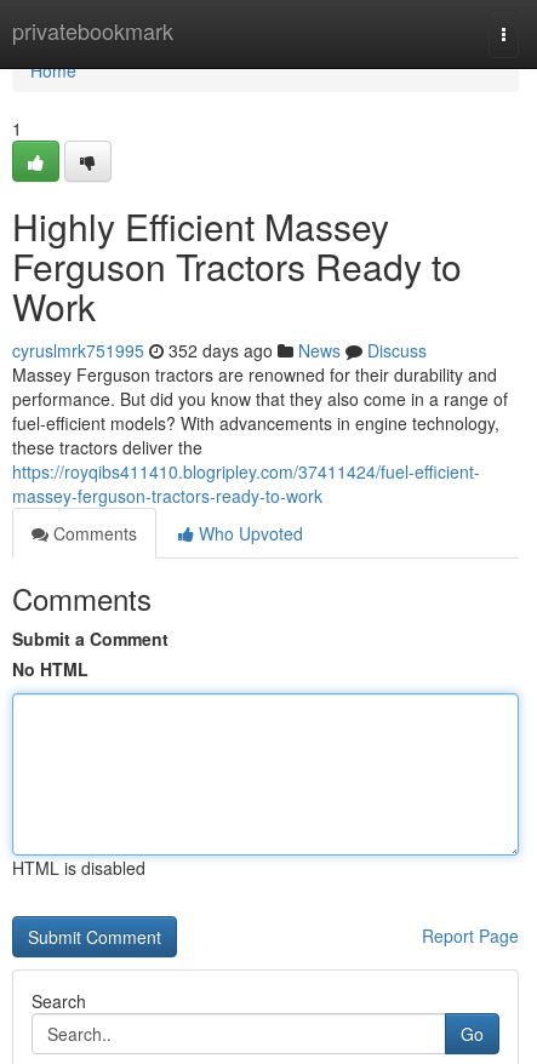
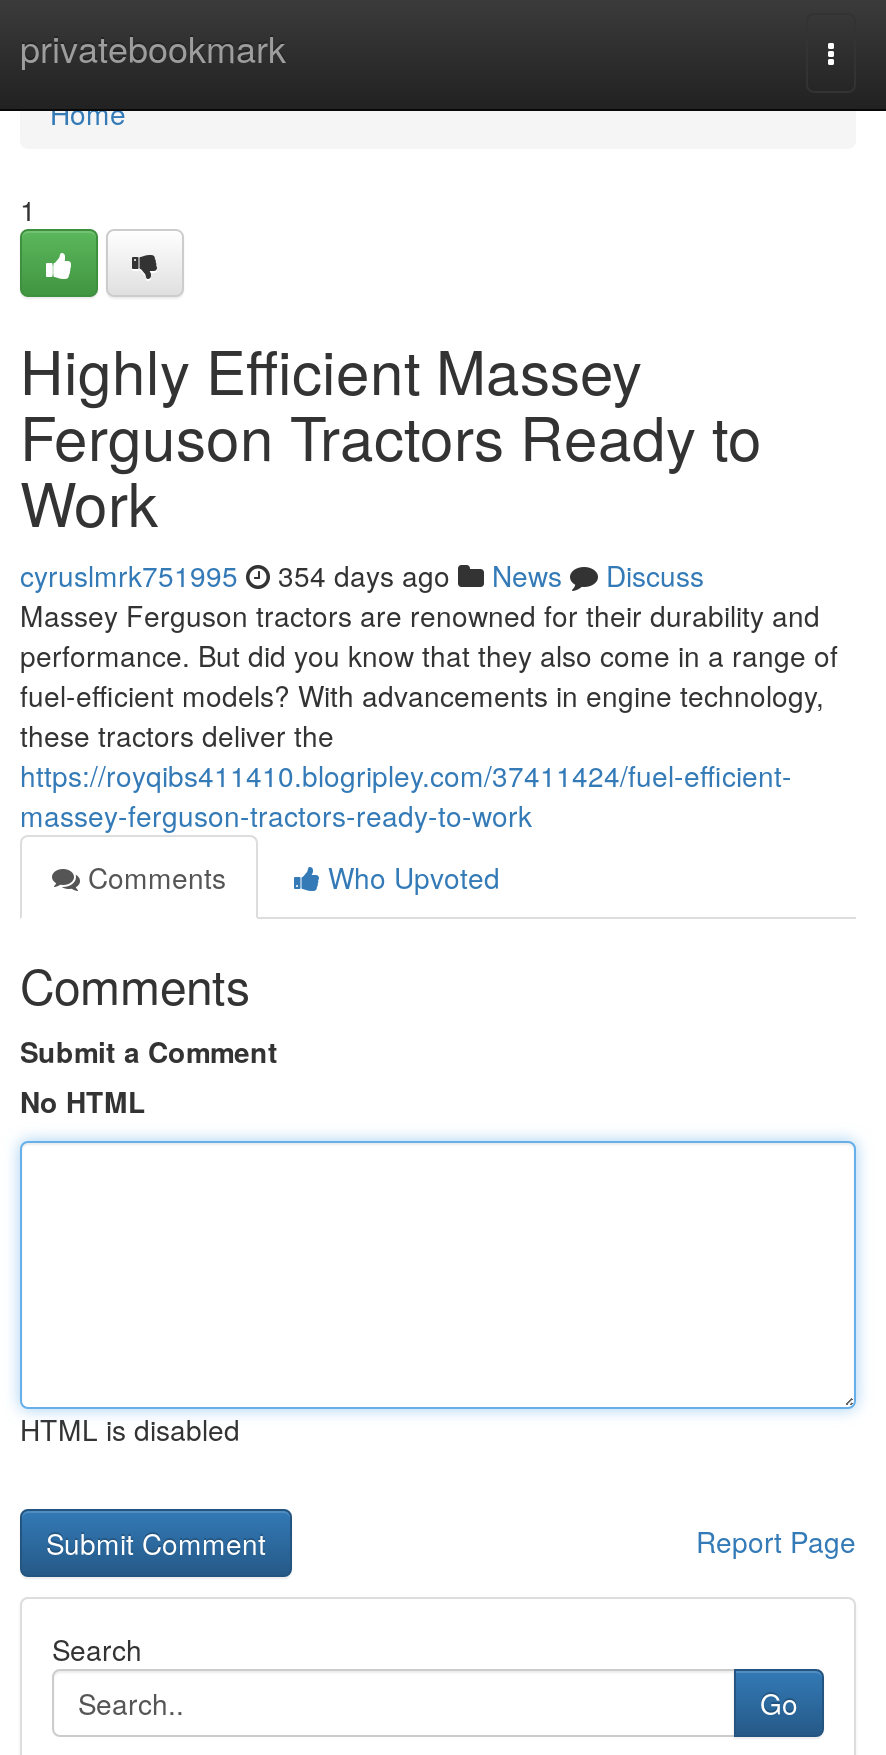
- cyruslmrk751995 352 days ago News Discuss
+ cyruslmrk751995 354 days ago News Discuss
